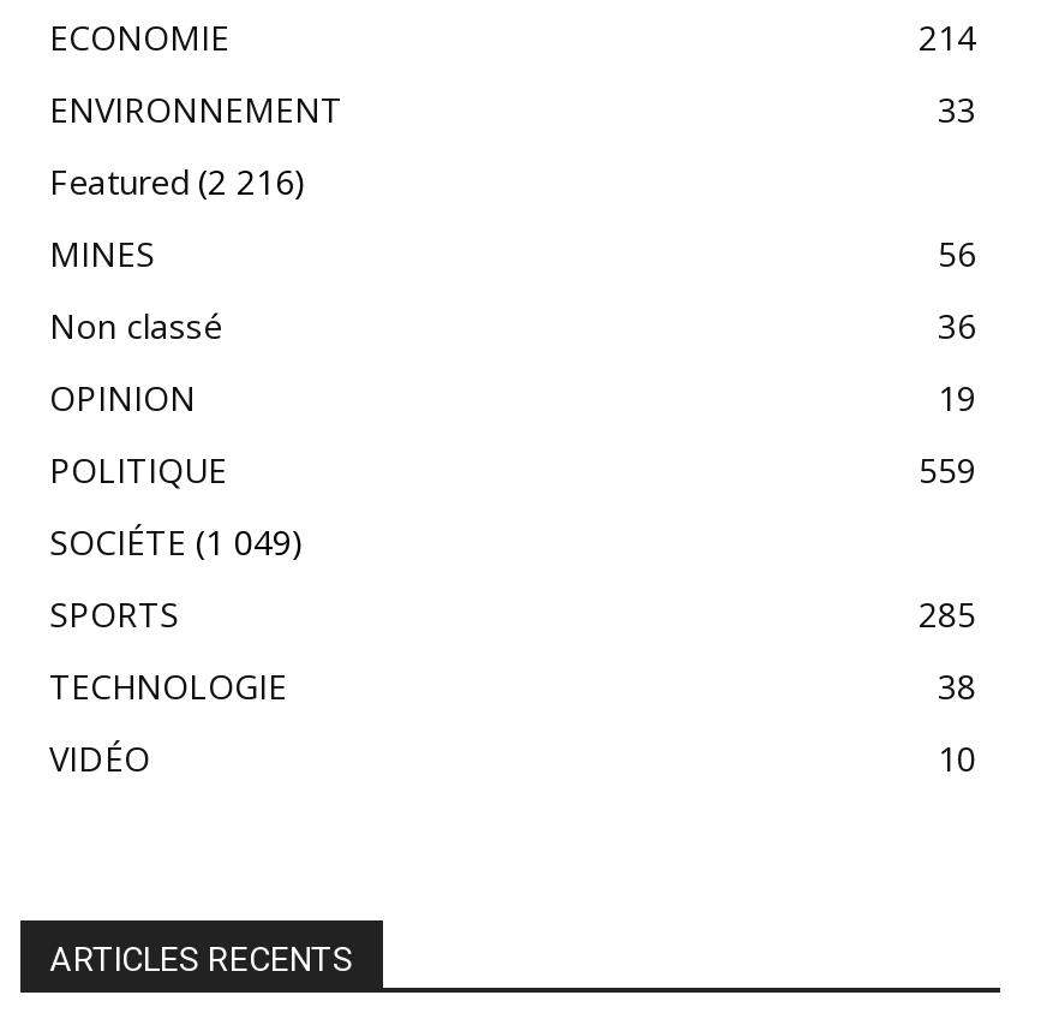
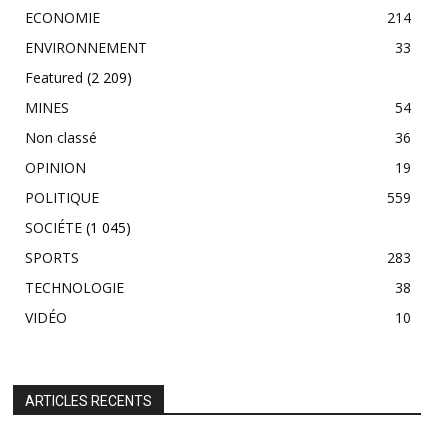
- Featured (2 216)
+ Featured (2 209)

- 56
+ 54

- SOCIÉTE (1 049)
+ SOCIÉTE (1 045)

- 285
+ 283
